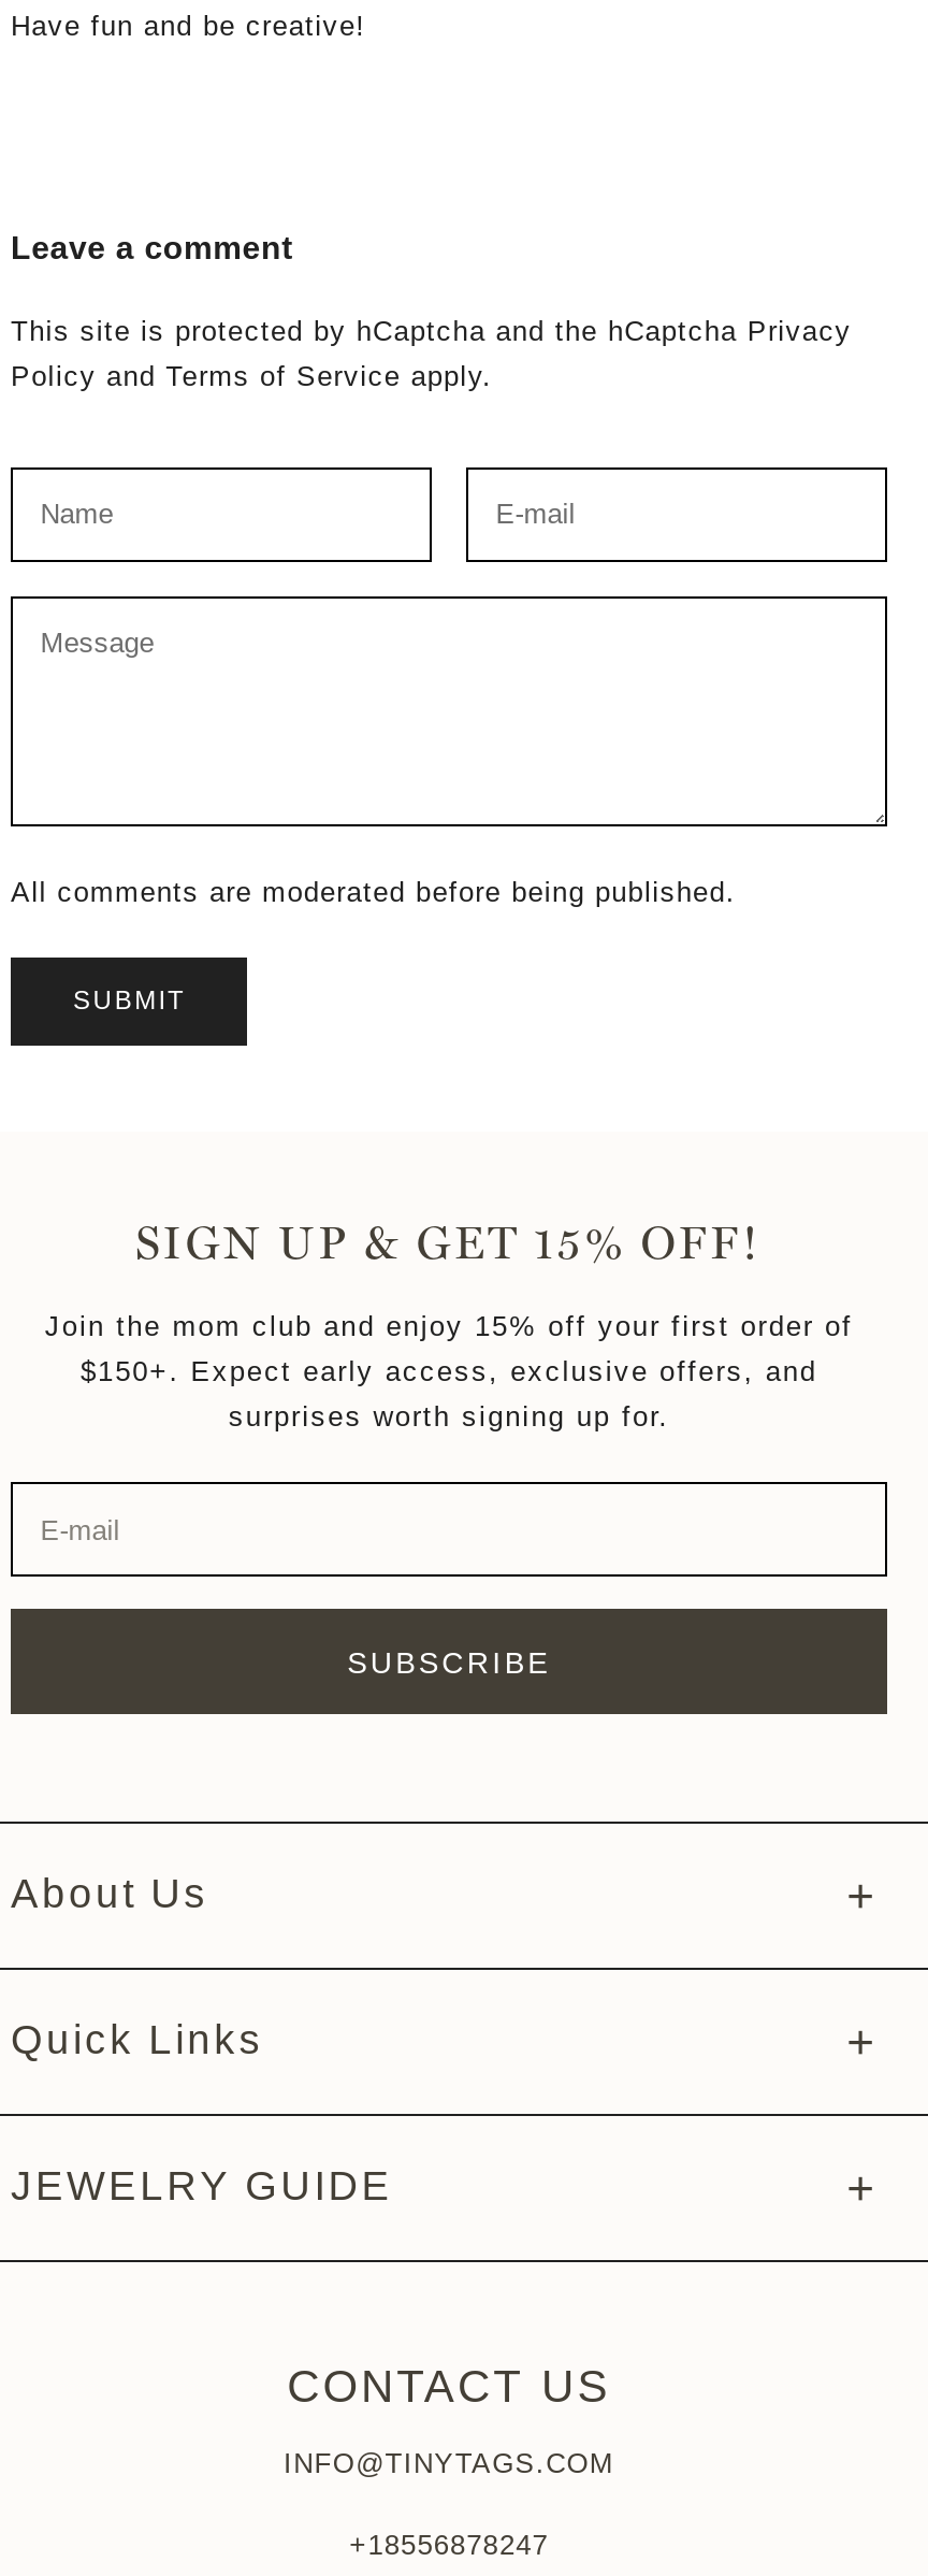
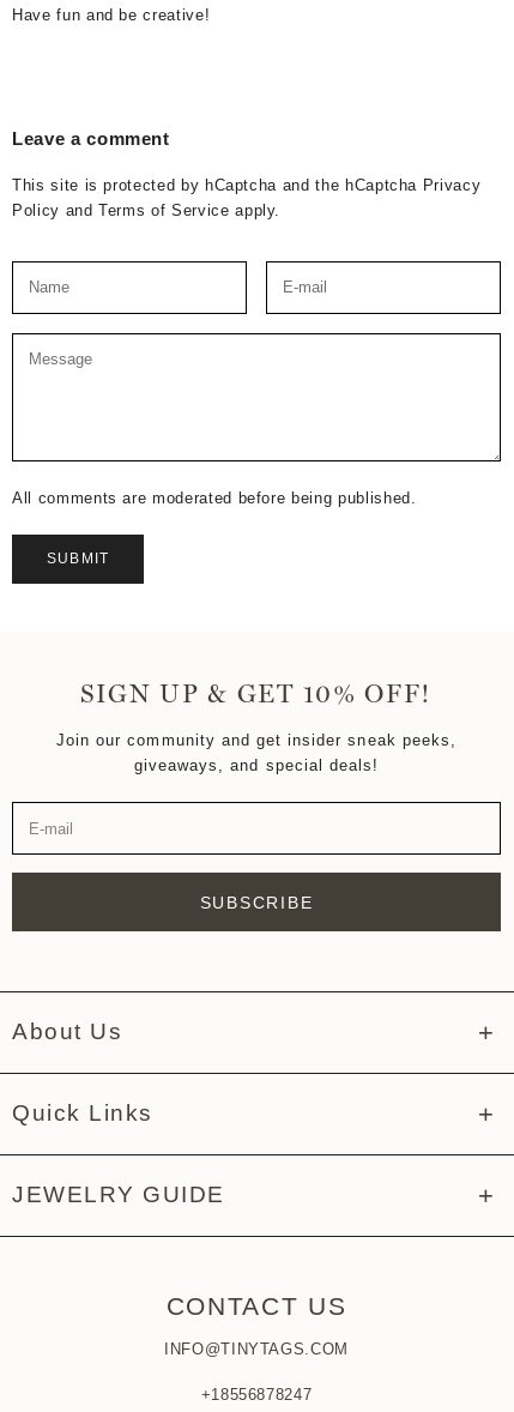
- SIGN UP & GET 15% OFF!
+ SIGN UP & GET 10% OFF!

- Join the mom club and enjoy 15% off your first order of
- $150+. Expect early access, exclusive offers, and
- surprises worth signing up for.
+ Join our community and get insider sneak peeks,
+ giveaways, and special deals!
